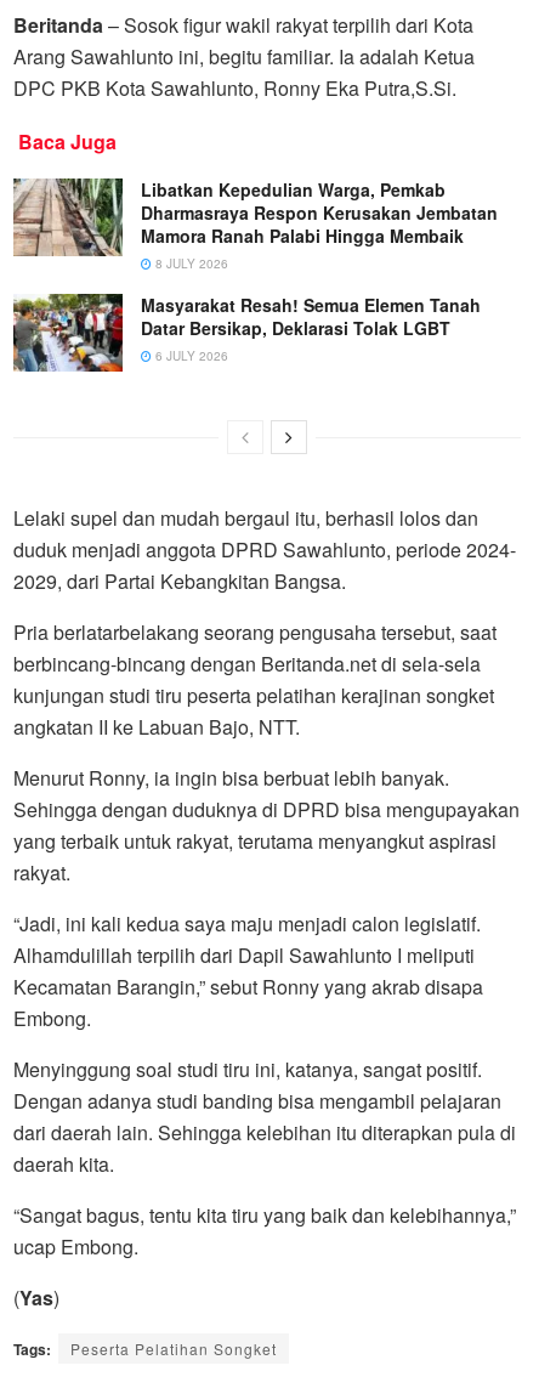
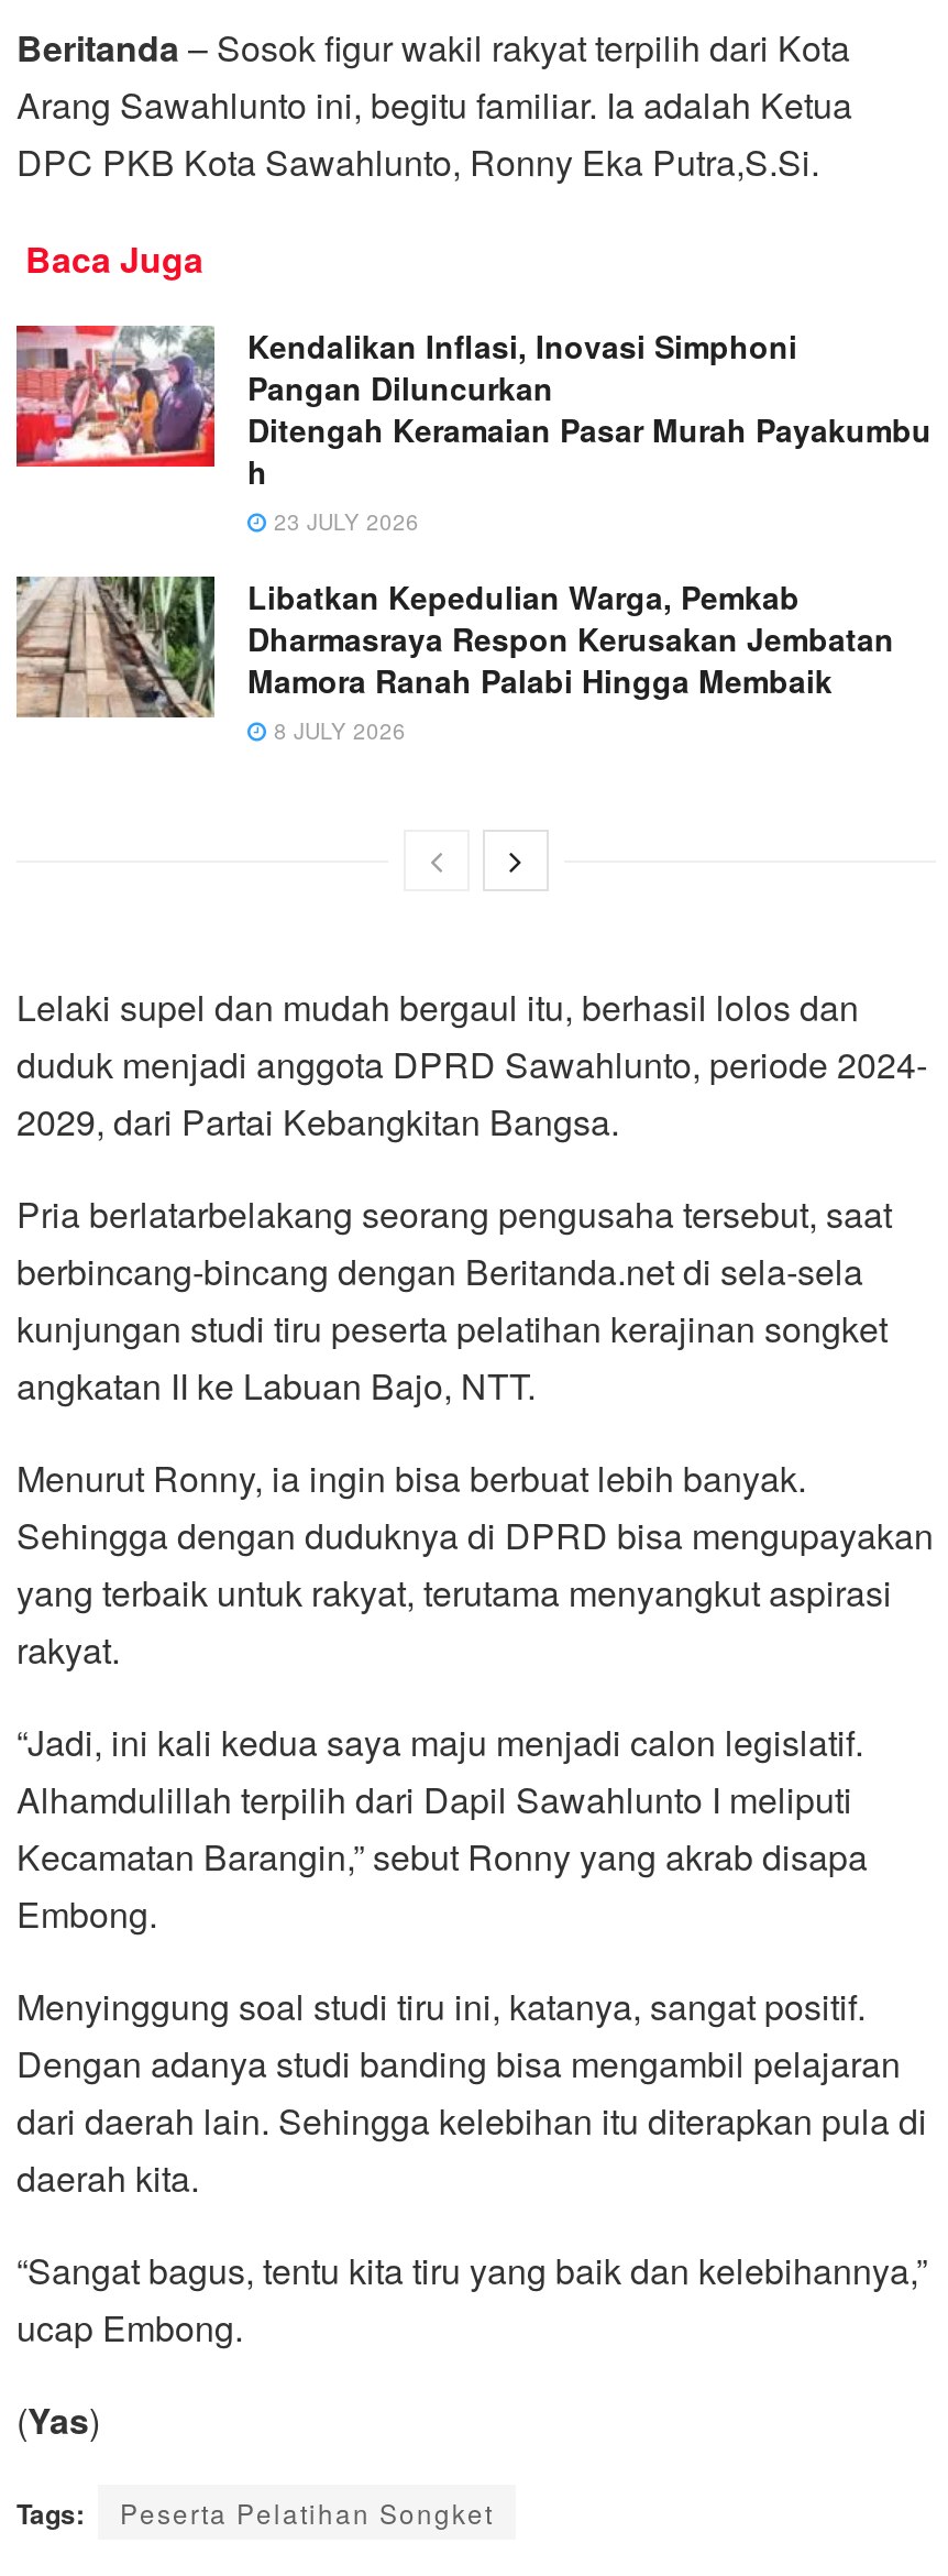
+ [image]
+ Kendalikan Inflasi, Inovasi Simphoni
+ Pangan Diluncurkan
+ Ditengah Keramaian Pasar Murah Payakumbu
+ h
+ 23 JULY 2026

moved down: [image] | Libatkan Kepedulian Warga, Pemkab | Dharmasraya Respon Kerusakan Jembatan | Mamora Ranah Palabi Hingga Membaik | 8 JULY 2026

- [image]
- Masyarakat Resah! Semua Elemen Tanah
- Datar Bersikap, Deklarasi Tolak LGBT
- 6 JULY 2026
